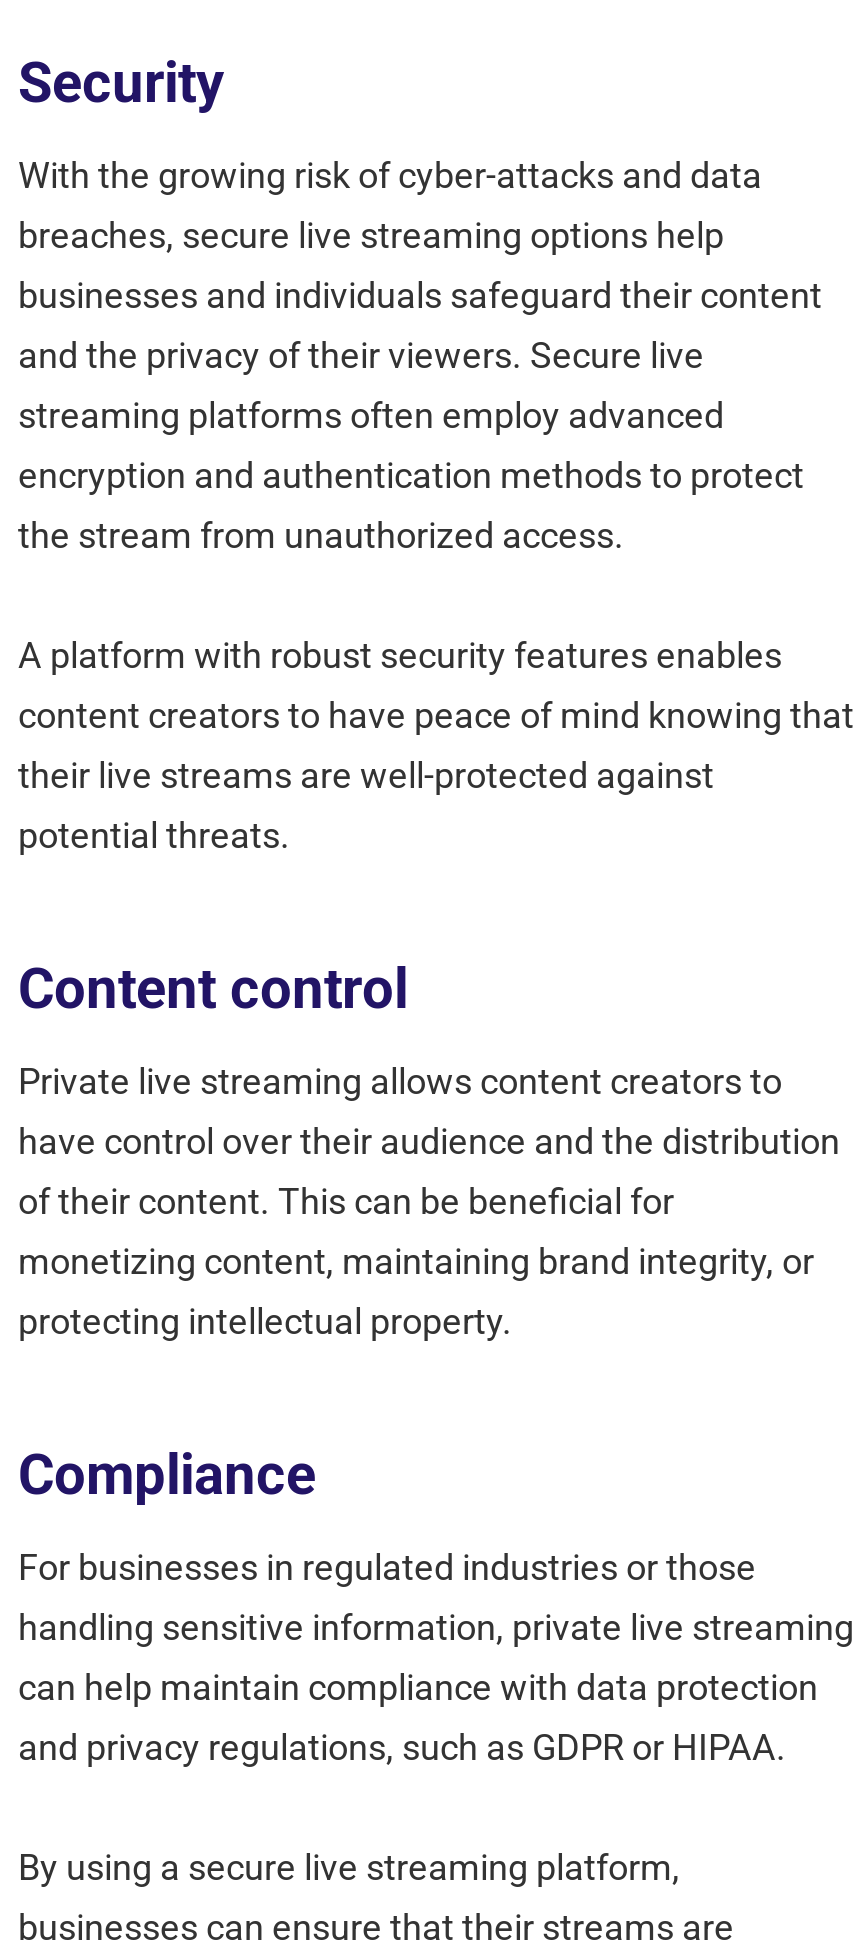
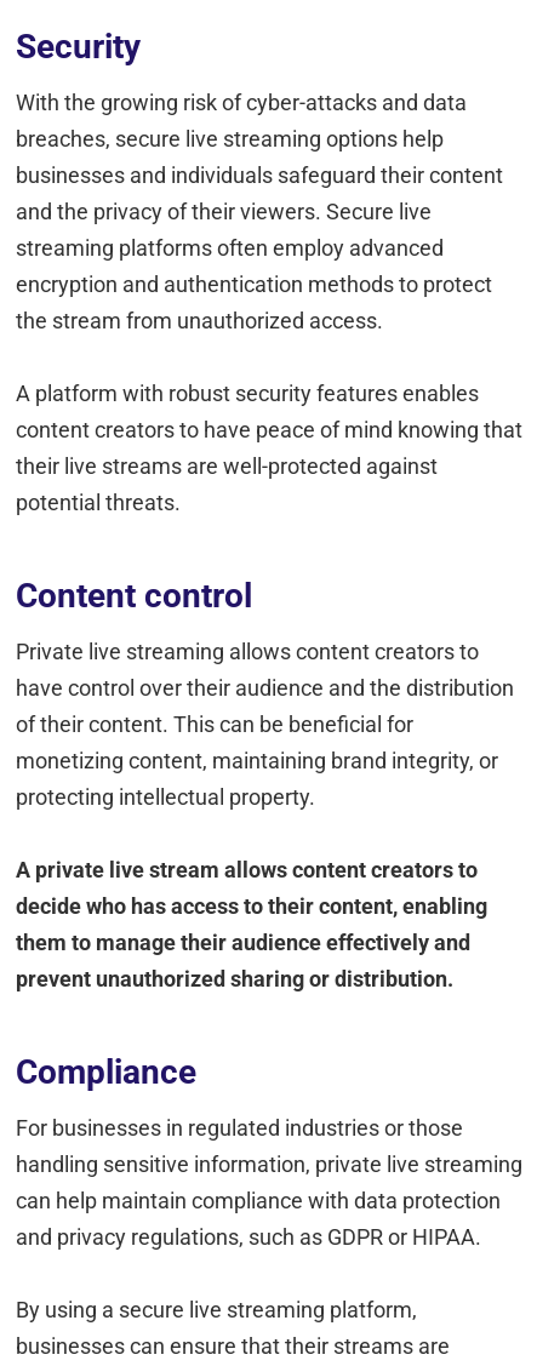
+ A private live stream allows content creators to
+ decide who has access to their content, enabling
+ them to manage their audience effectively and
+ prevent unauthorized sharing or distribution.
